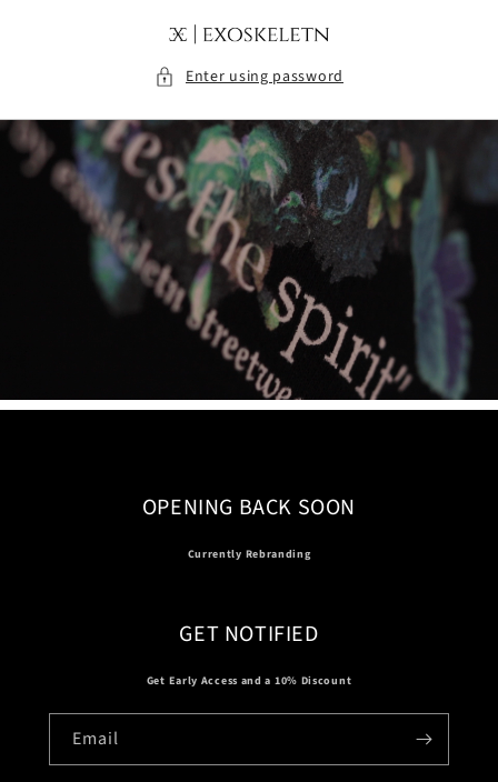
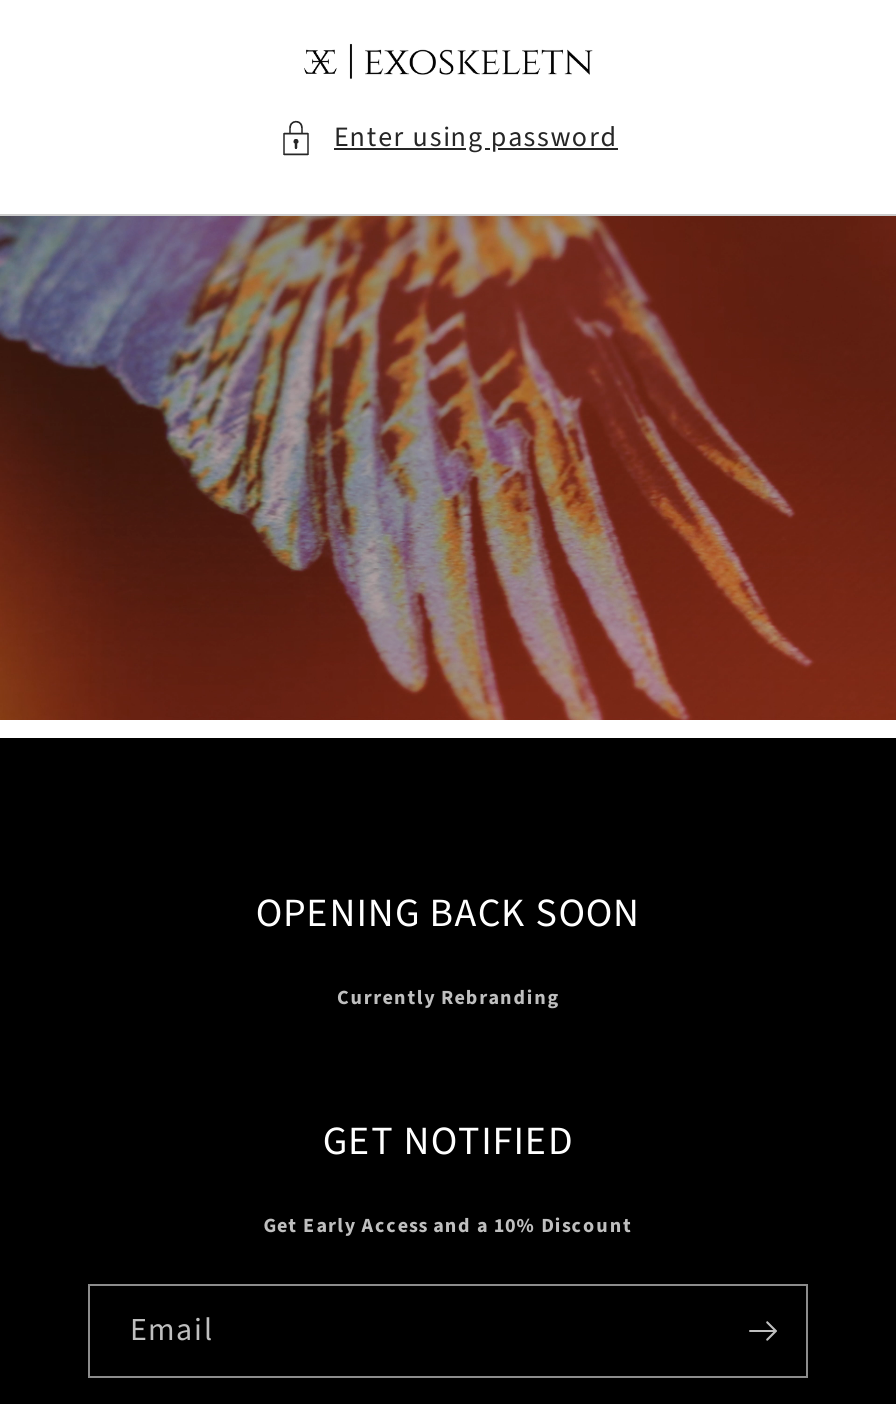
- [image]
+ [image]
